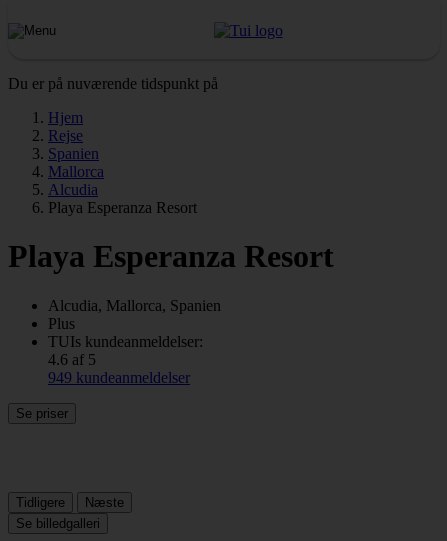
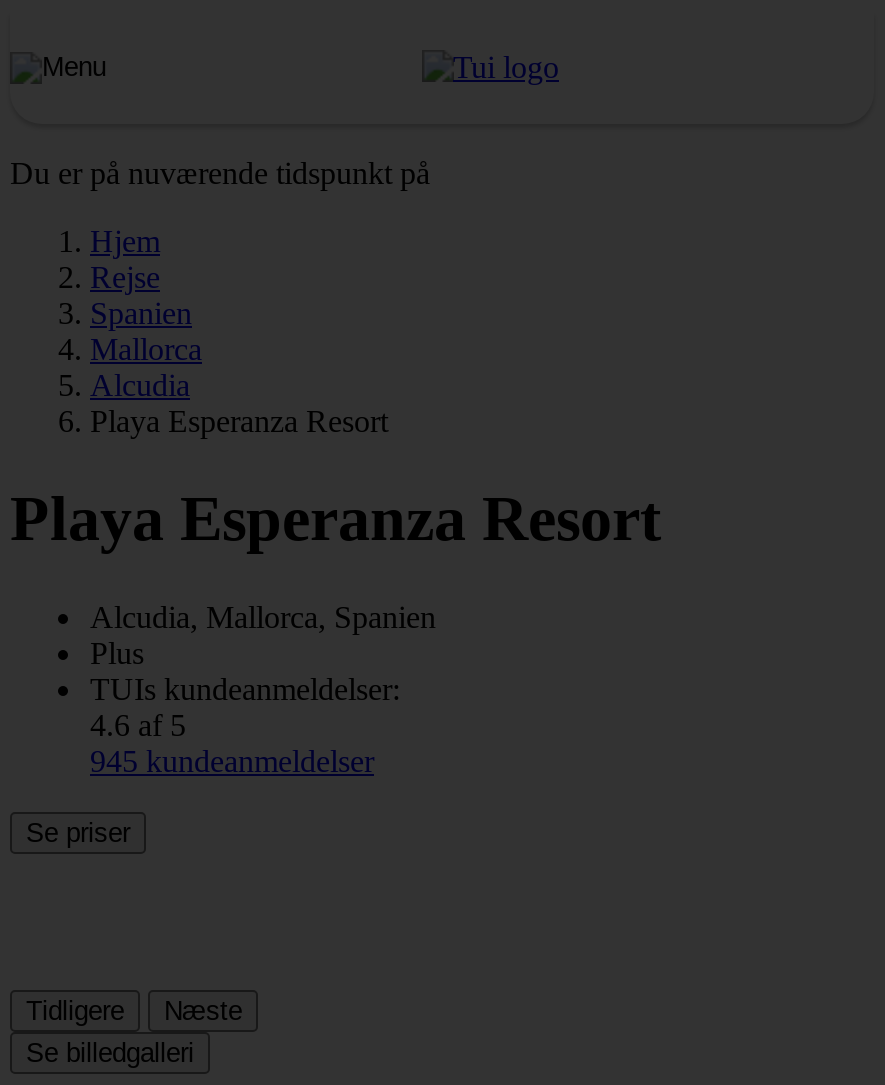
- 949 kundeanmeldelser
+ 945 kundeanmeldelser
